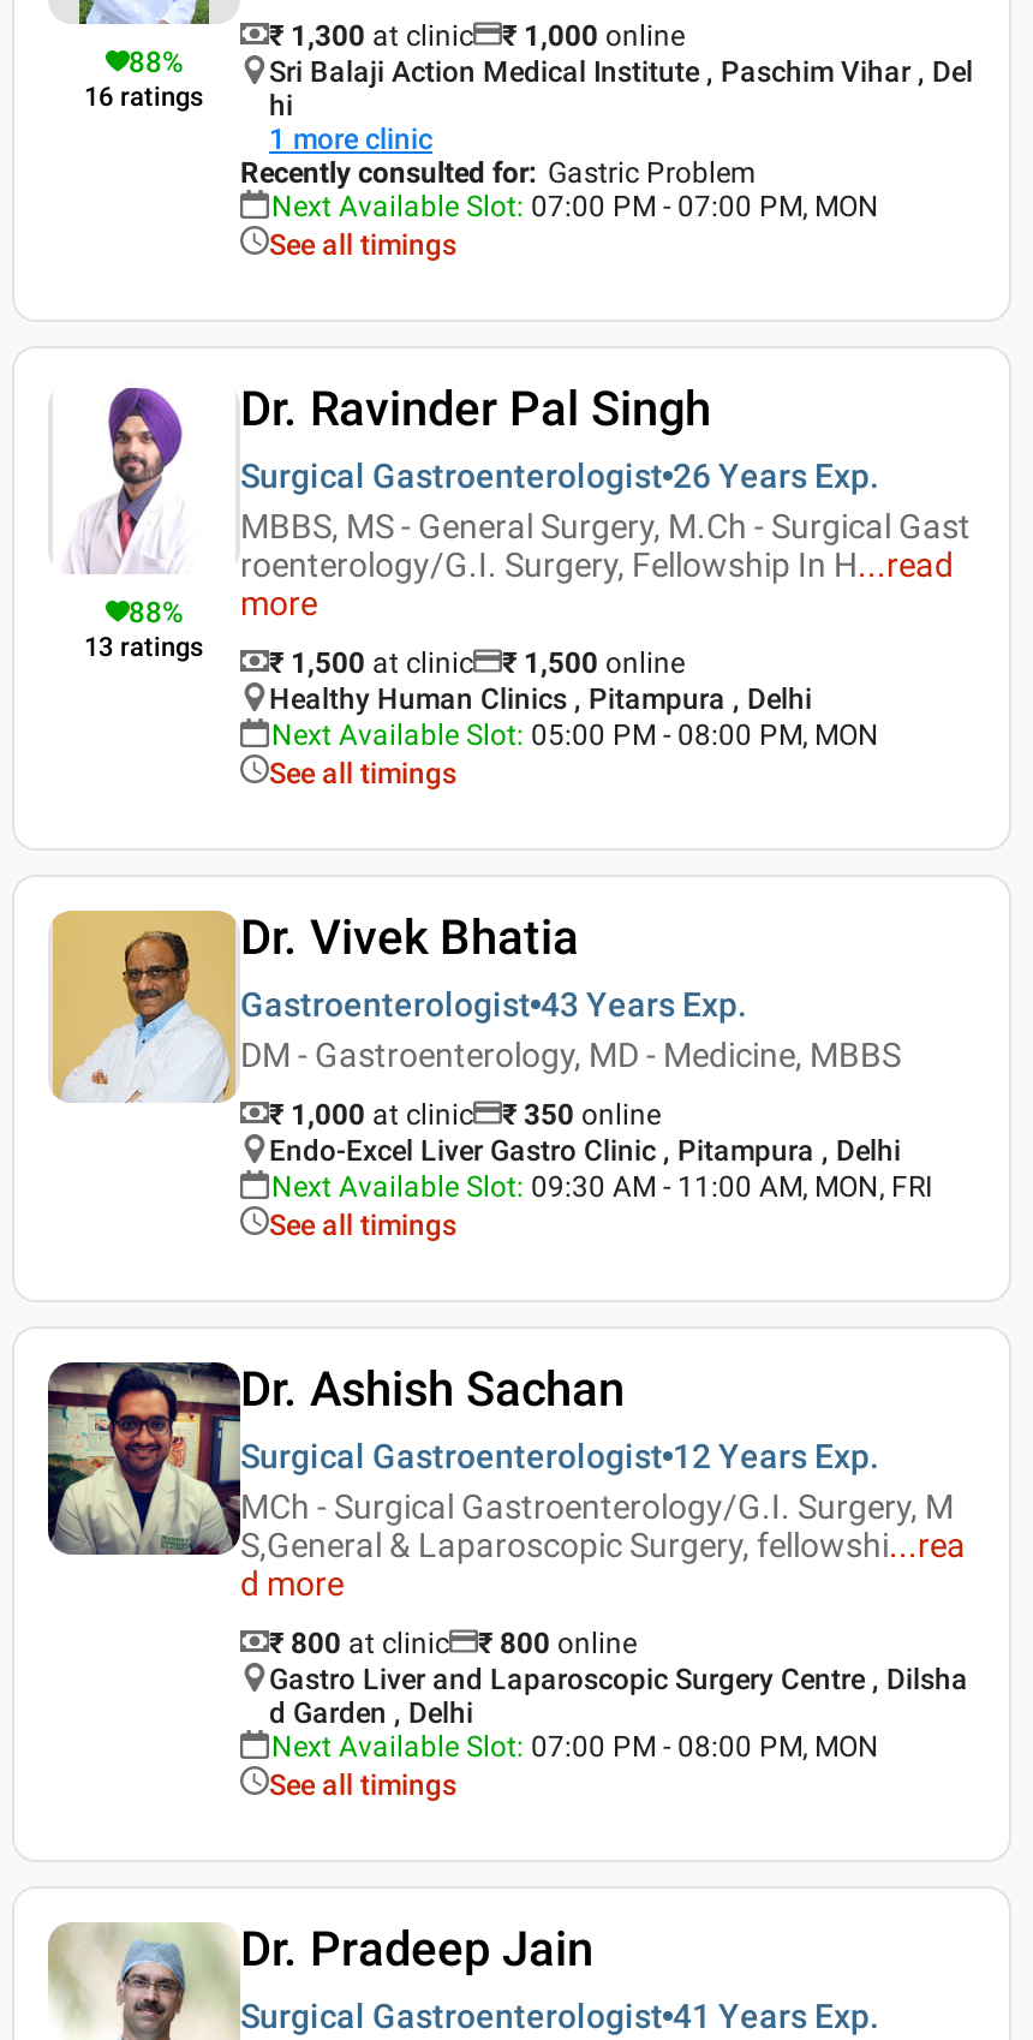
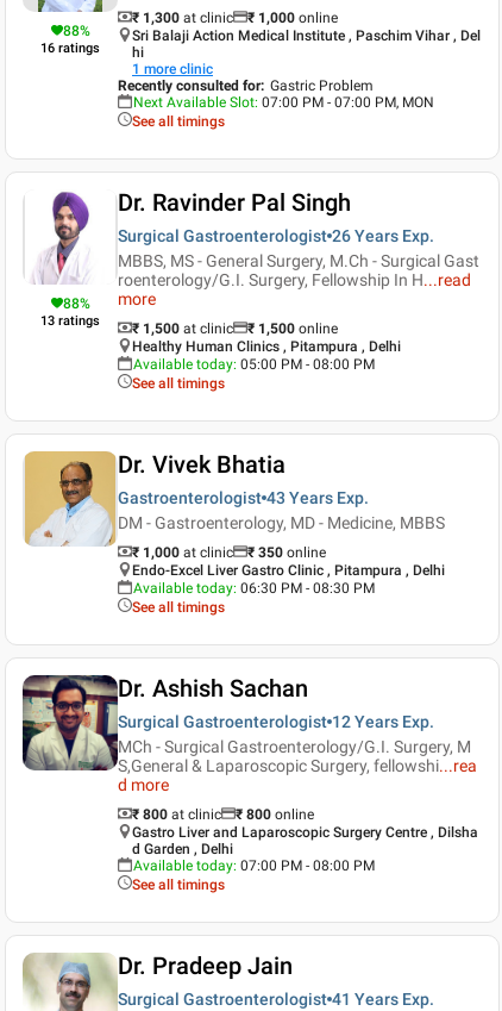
- Next Available Slot: 05:00 PM - 08:00 PM, MON
+ Available today: 05:00 PM - 08:00 PM

- Next Available Slot: 09:30 AM - 11:00 AM, MON, FRI
+ Available today: 06:30 PM - 08:30 PM

- Next Available Slot: 07:00 PM - 08:00 PM, MON
+ Available today: 07:00 PM - 08:00 PM
